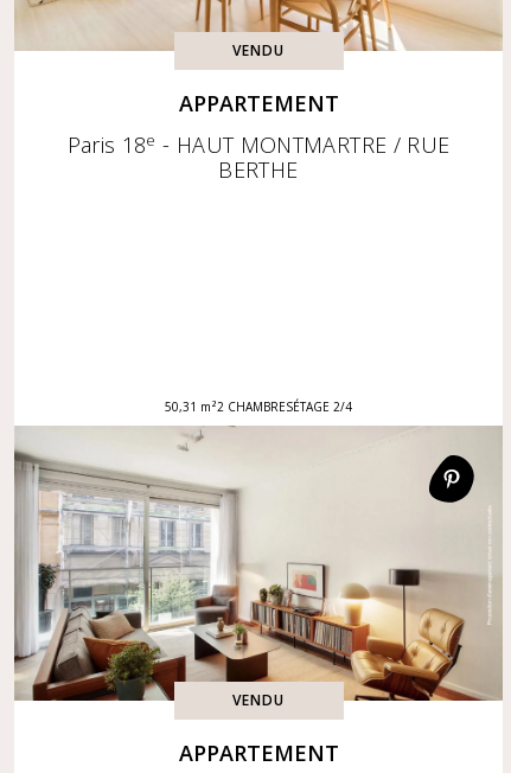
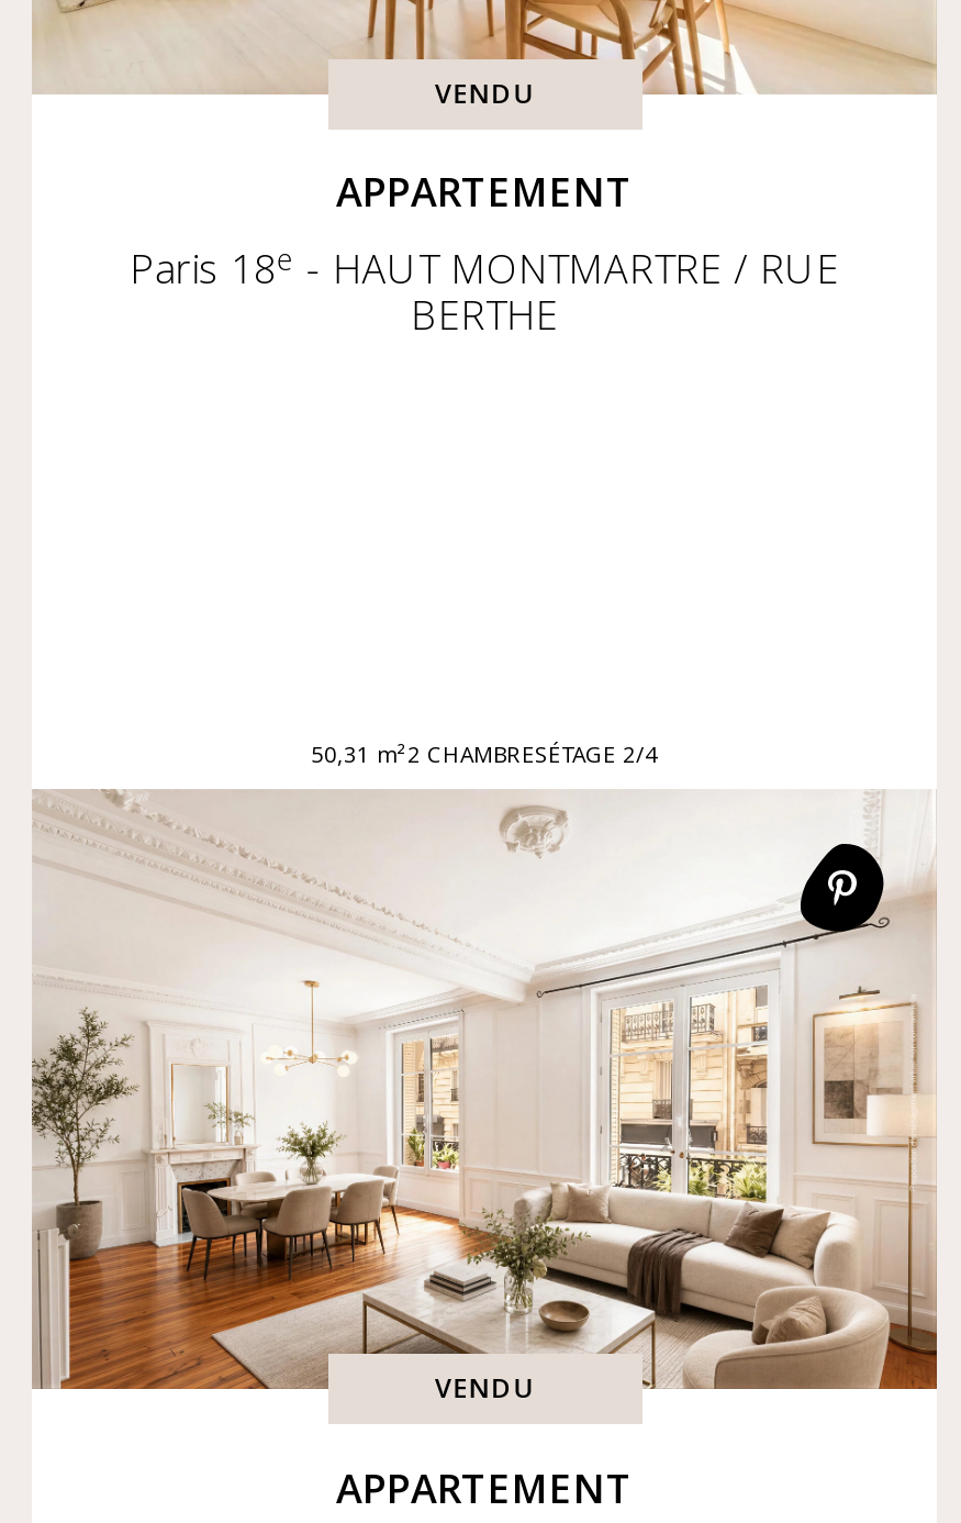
- [image]
+ [image]
